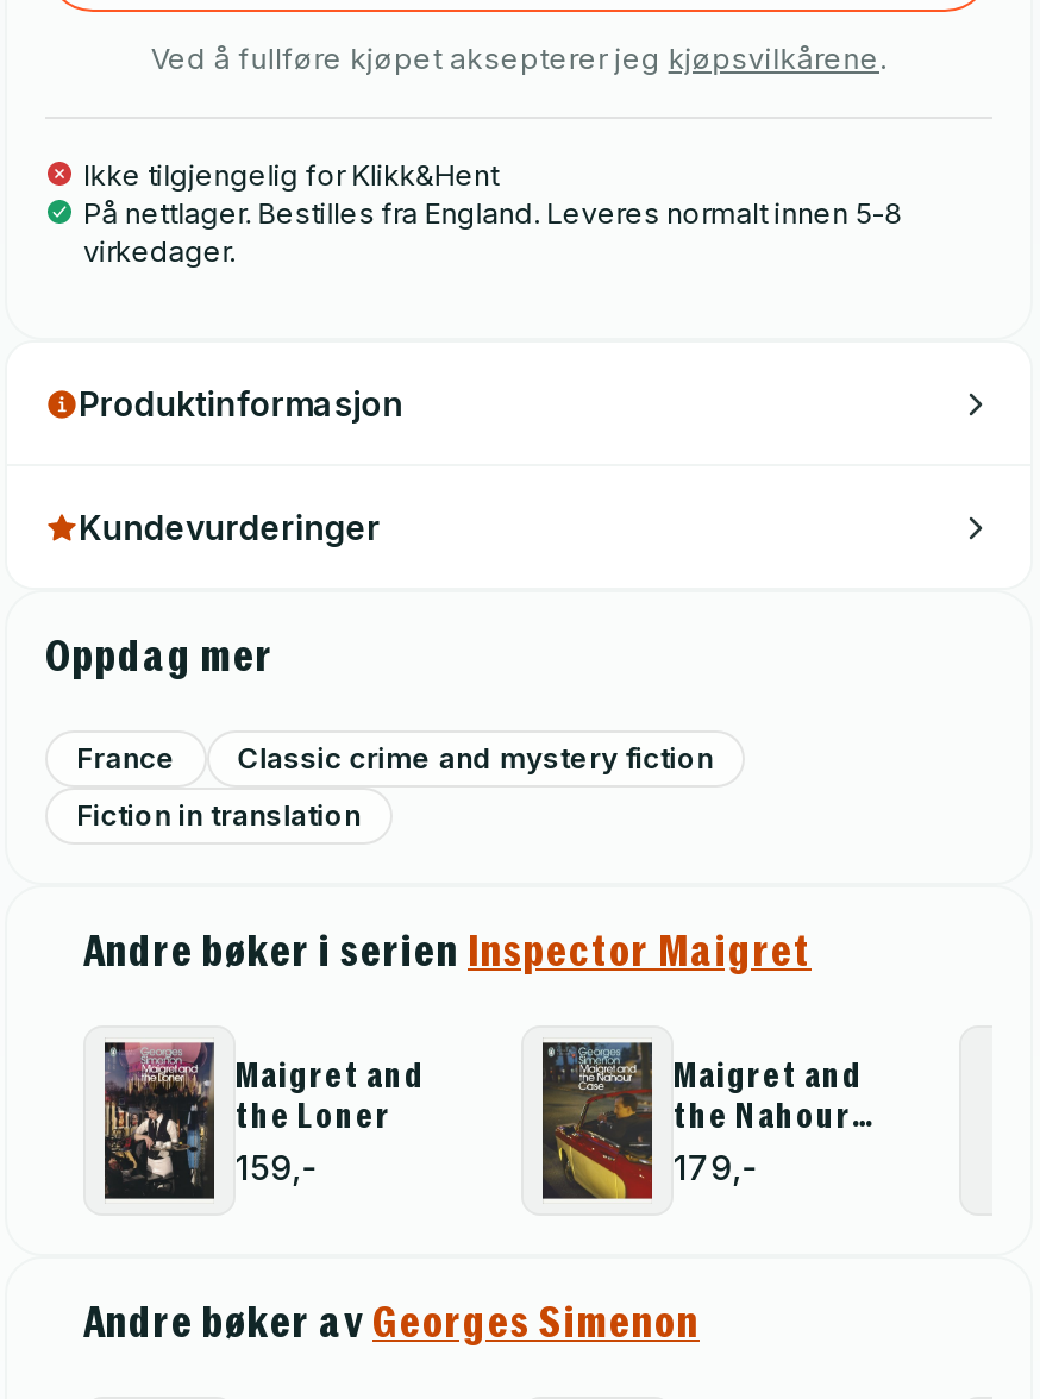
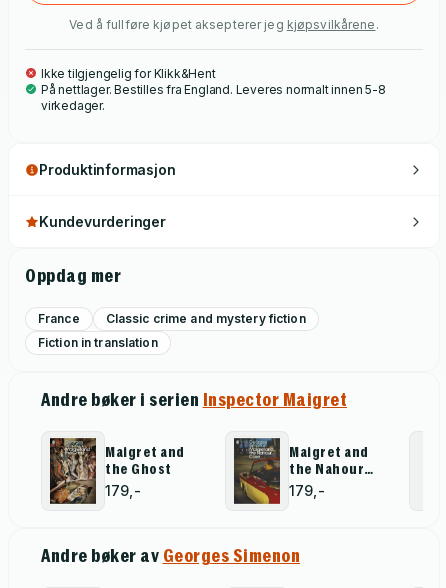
- [image]
- the Loner
+ [image]
+ the Ghost

- 159,-
+ 179,-
